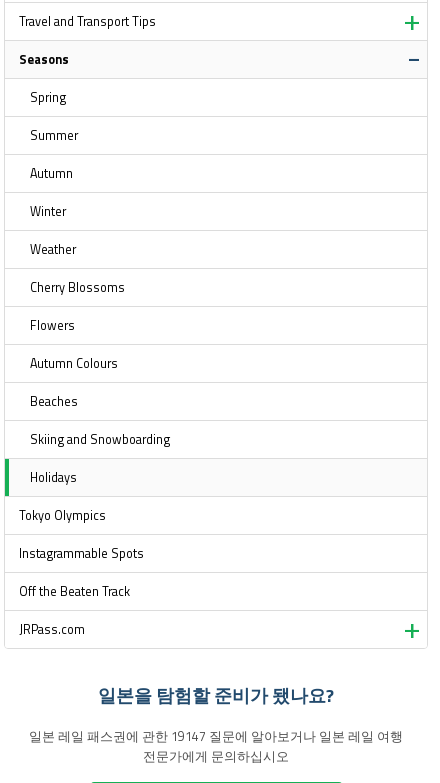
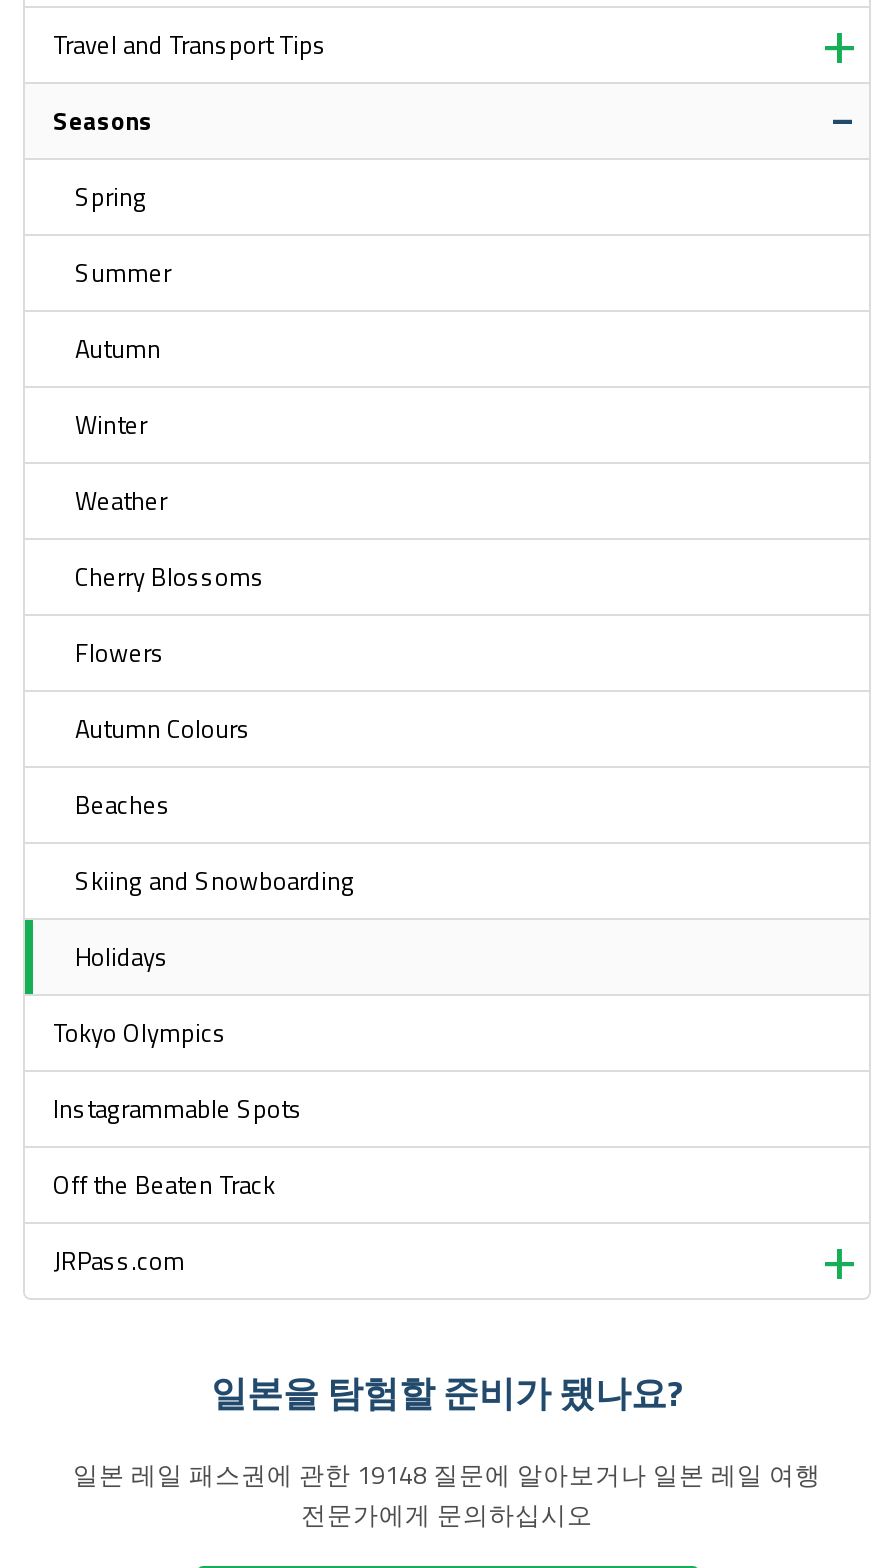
- 일본 레일 패스권에 관한 19147 질문에 알아보거나 일본 레일 여행
+ 일본 레일 패스권에 관한 19148 질문에 알아보거나 일본 레일 여행
